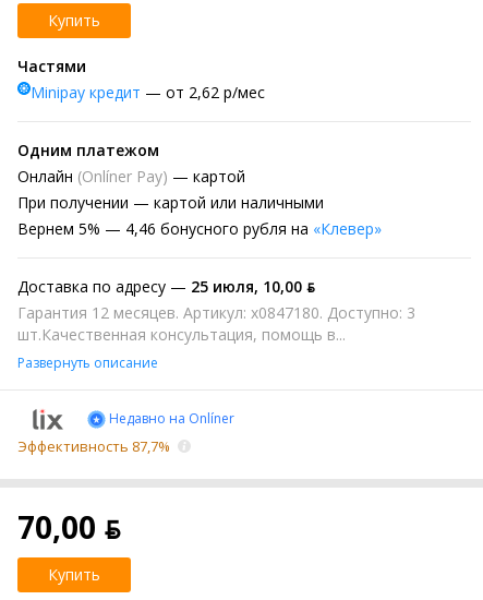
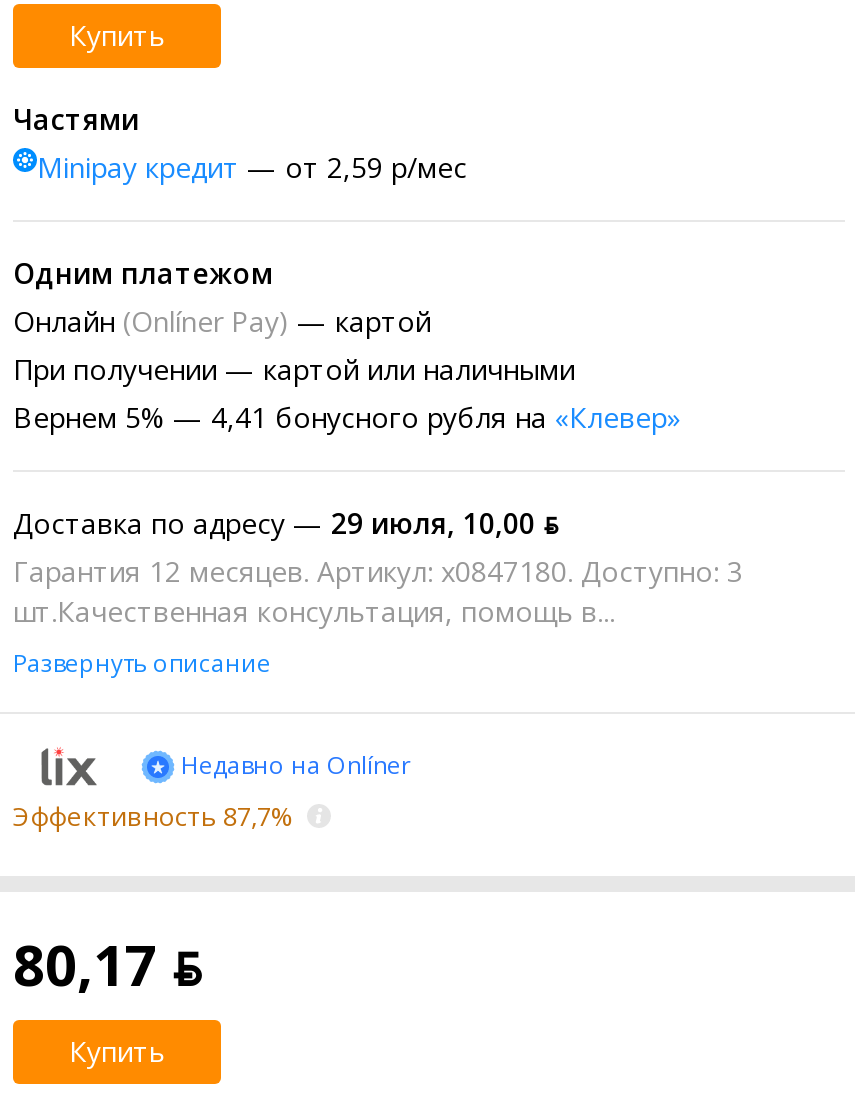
- Minipay кредит — от 2,62 р/мес
+ Minipay кредит — от 2,59 р/мес

- Вернем 5% — 4,46 бонусного рубля на «Клевер»
+ Вернем 5% — 4,41 бонусного рубля на «Клевер»

- Доставка по адресу — 25 июля, 10,00 ƃ
+ Доставка по адресу — 29 июля, 10,00 ƃ

- 70,00 ƃ
+ 80,17 ƃ
